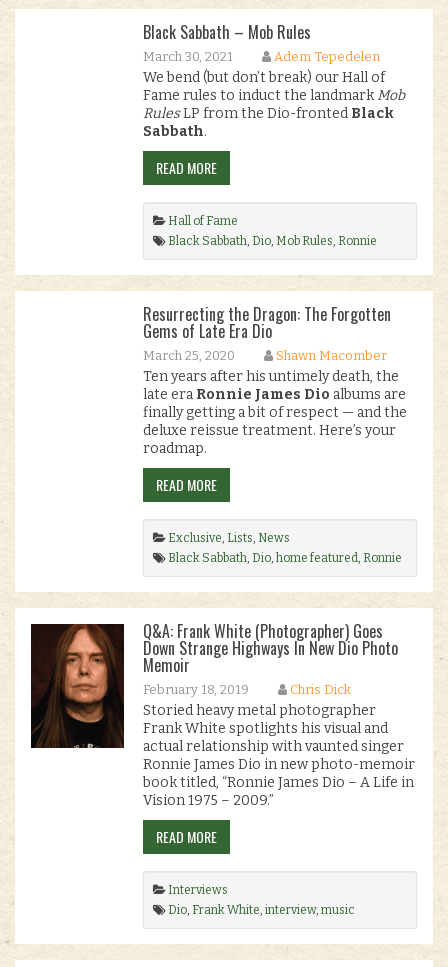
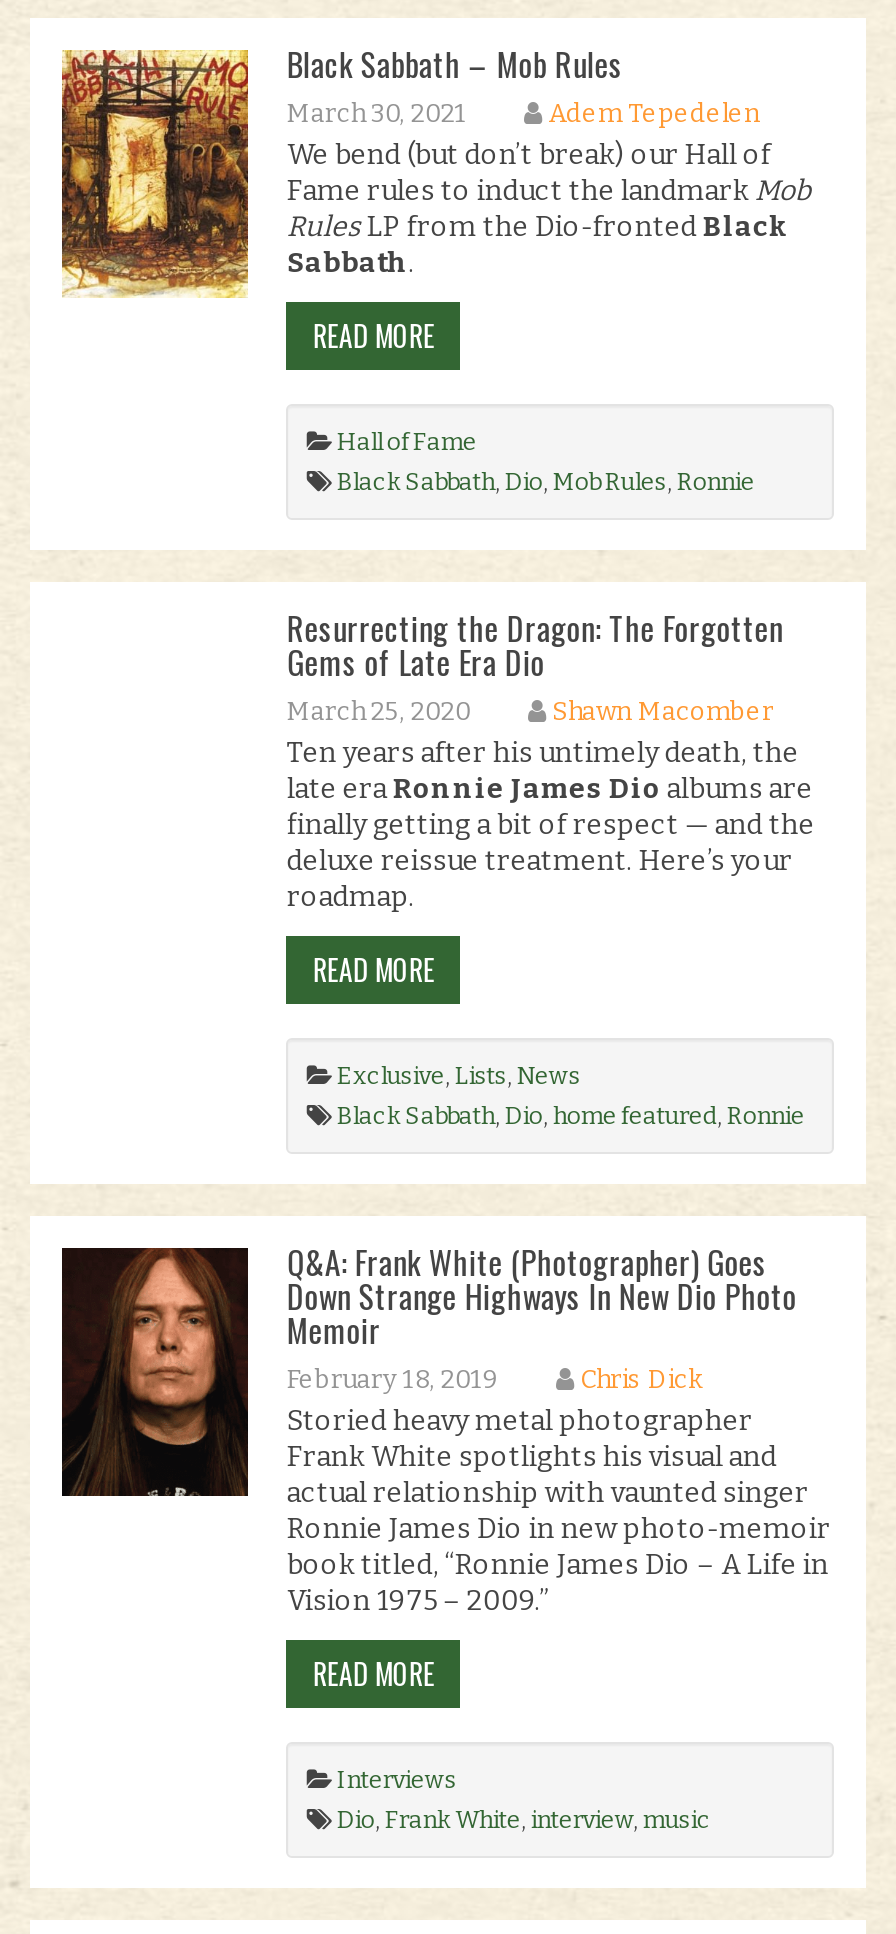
+ [image]
